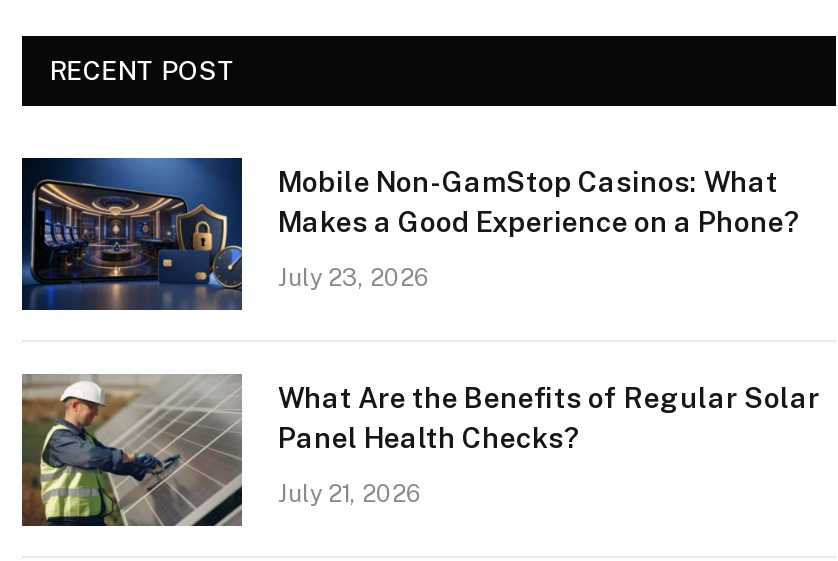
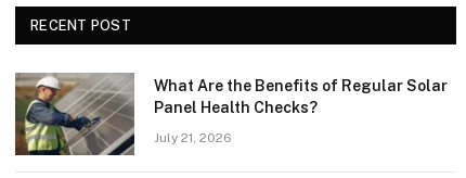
- [image]
- Mobile Non-GamStop Casinos: What
- Makes a Good Experience on a Phone?
- July 23, 2026
